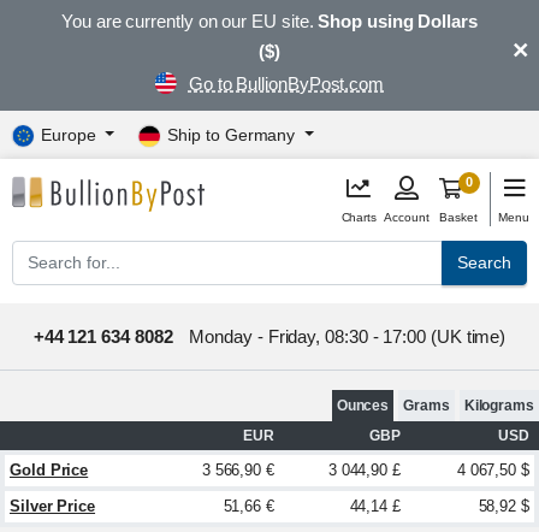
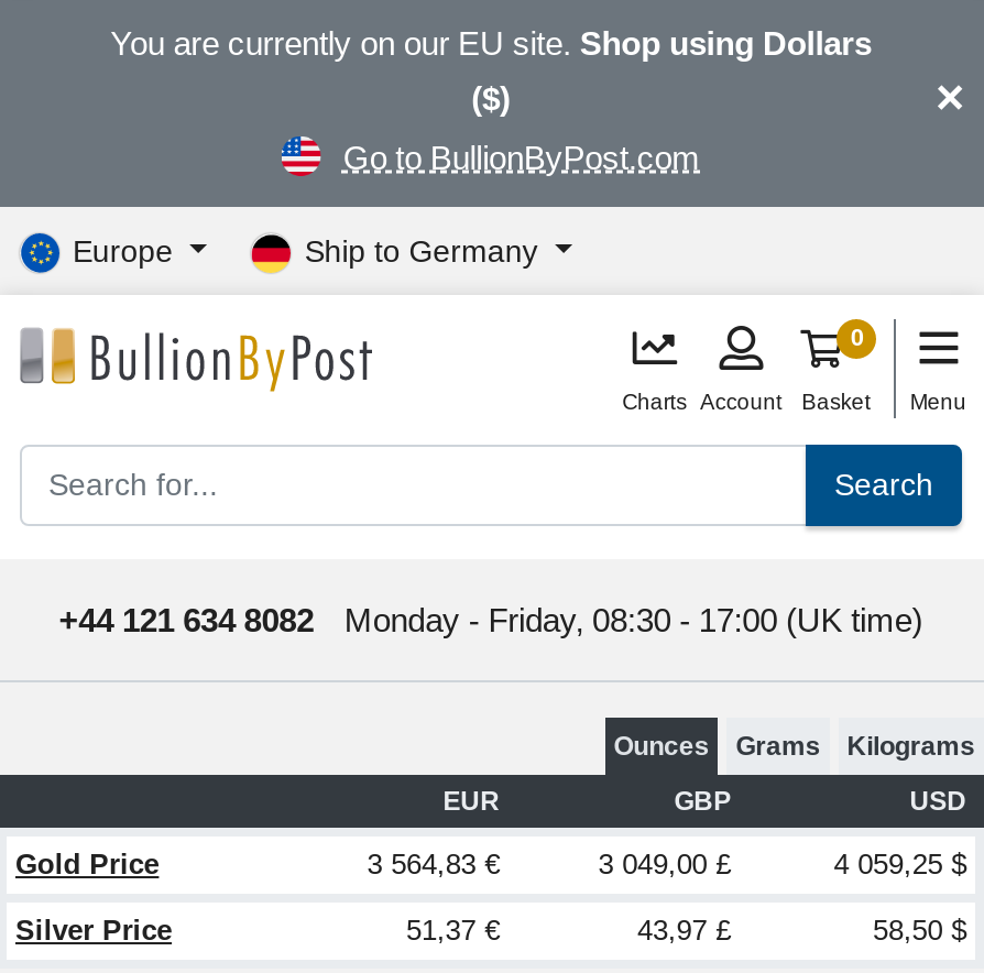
- 3 566,90 €
+ 3 564,83 €

- 3 044,90 £
+ 3 049,00 £

- 4 067,50 $
+ 4 059,25 $

- 51,66 €
+ 51,37 €

- 44,14 £
+ 43,97 £

- 58,92 $
+ 58,50 $
